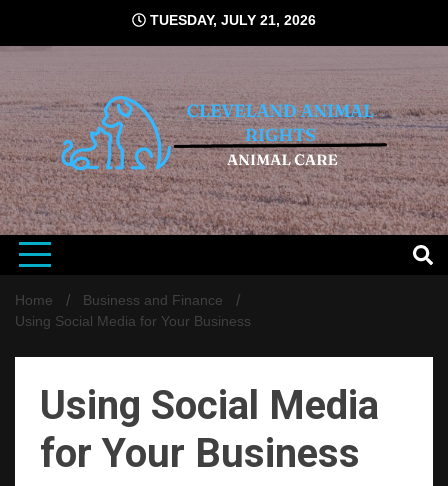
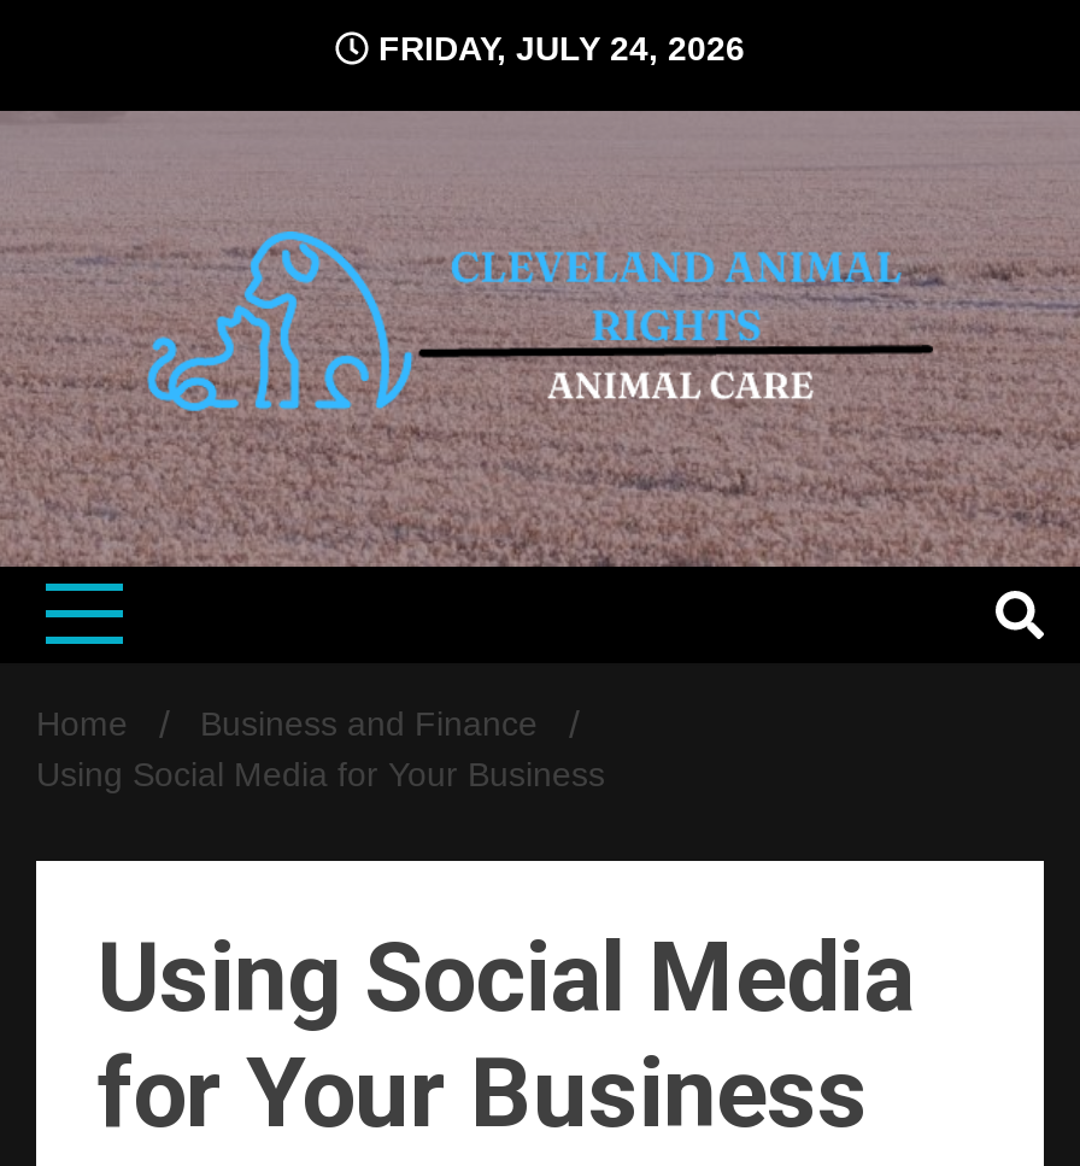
- TUESDAY, JULY 21, 2026
+ FRIDAY, JULY 24, 2026
